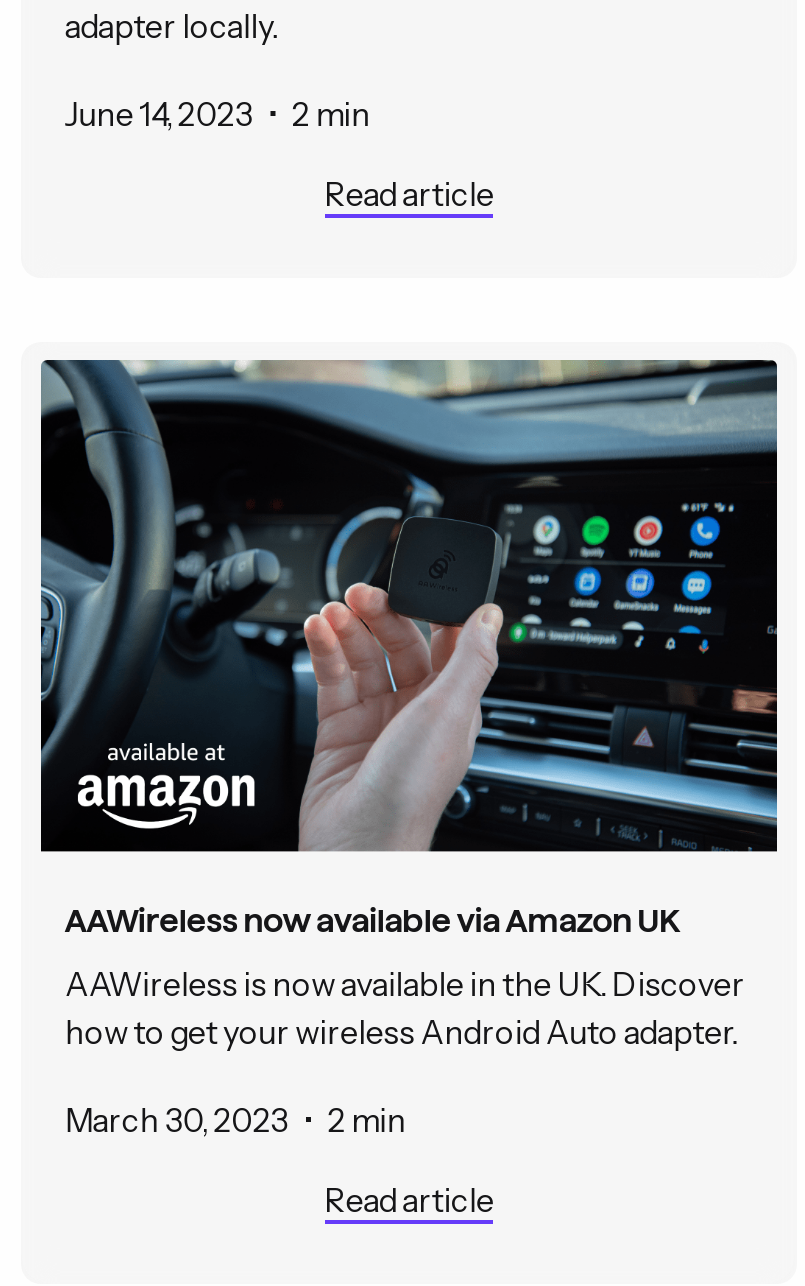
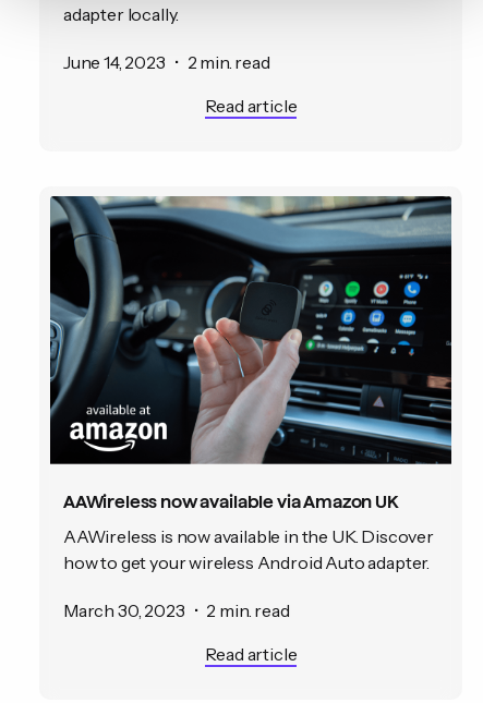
- June 14, 2023 • 2 min
+ June 14, 2023 • 2 min. read

- March 30, 2023 • 2 min
+ March 30, 2023 • 2 min. read
